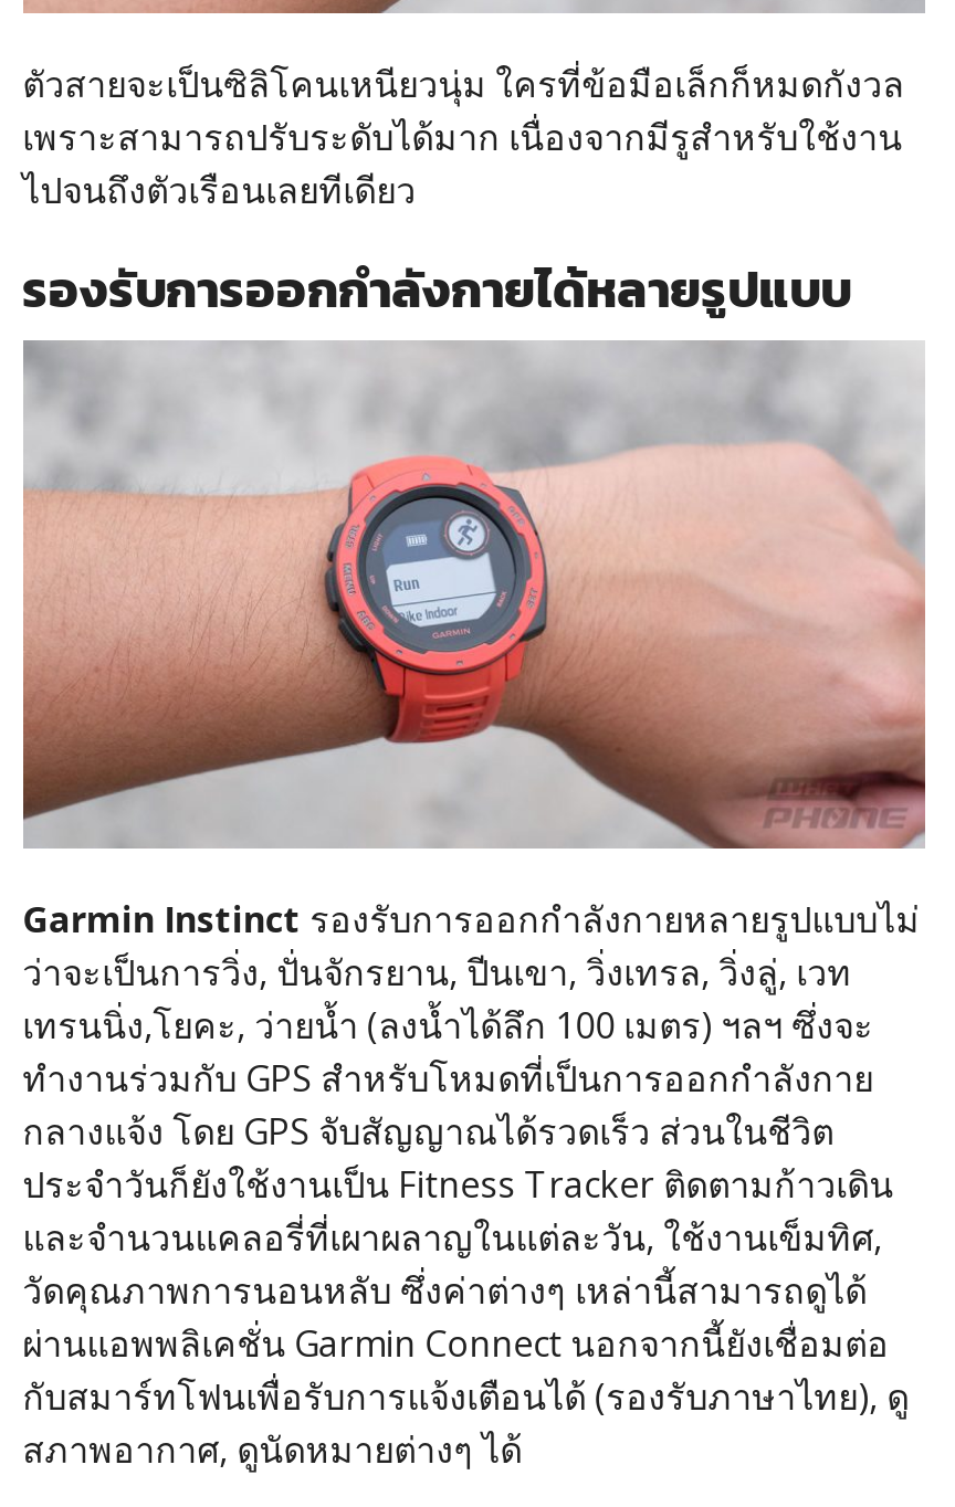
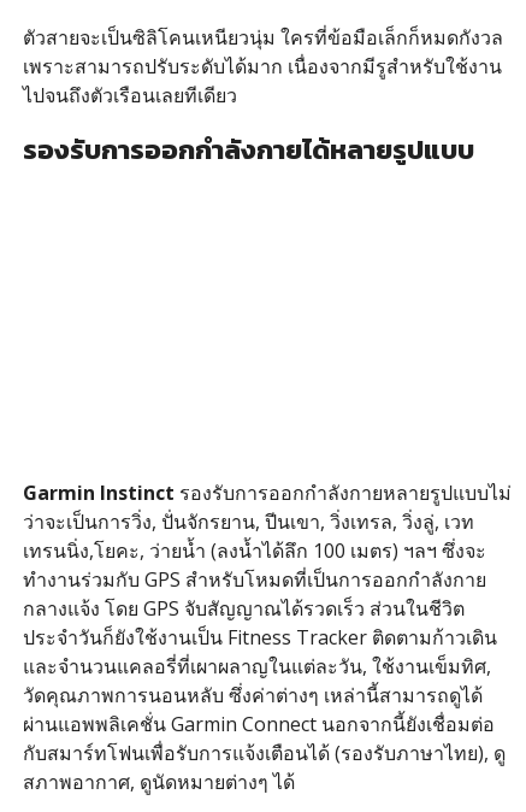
- [image]
